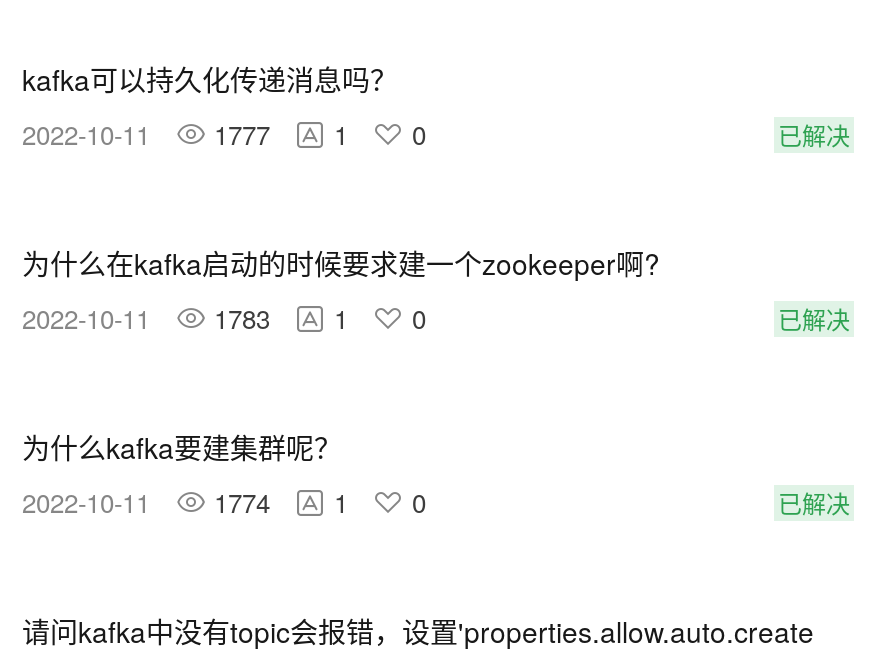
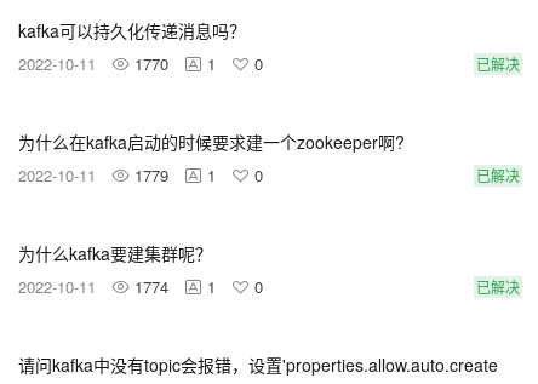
- 2022-10-11 1777 1 0
+ 2022-10-11 1770 1 0

- 2022-10-11 1783 1 0
+ 2022-10-11 1779 1 0
